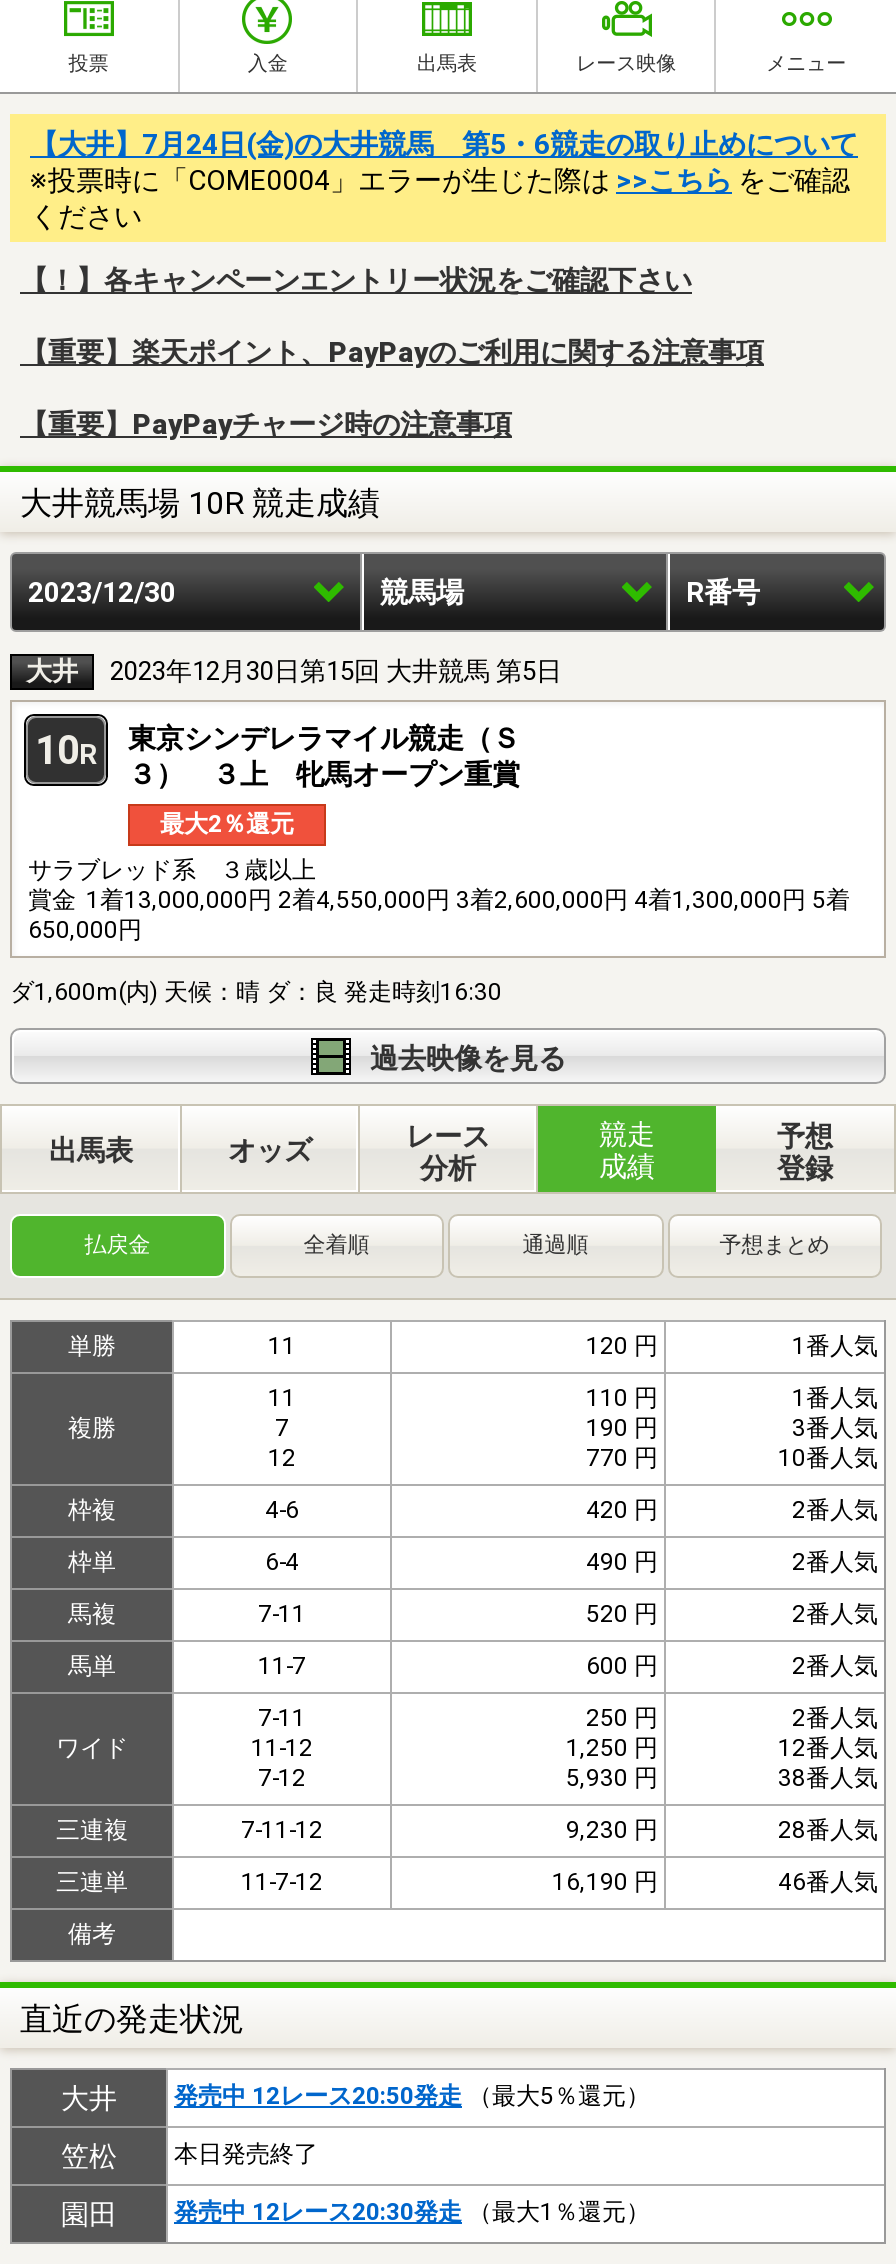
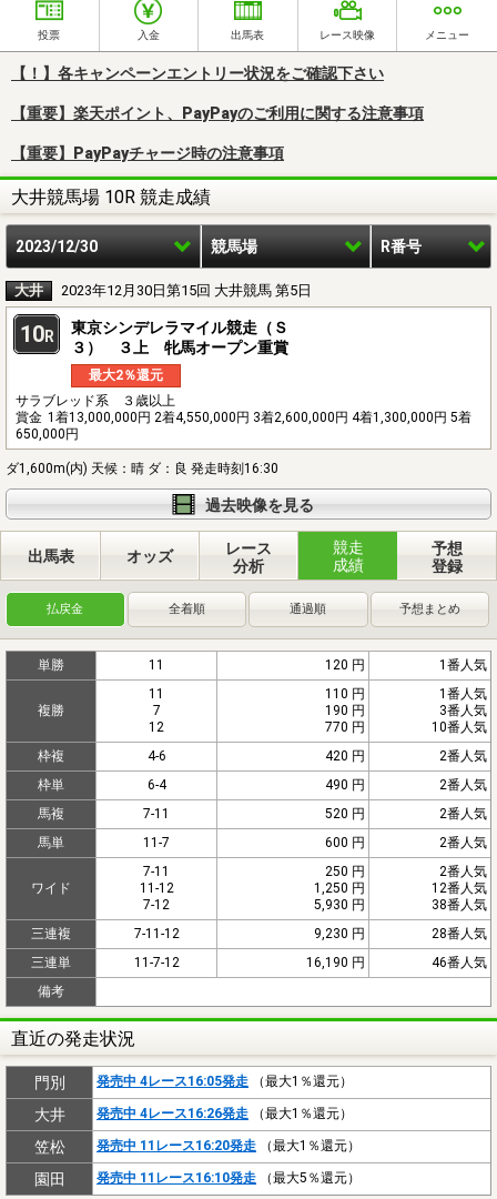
- 【大井】7月24日(金)の大井競馬 第5・6競走の取り止めについて
- ※投票時に「COME0004」エラーが生じた際は>>こちらをご確認
- ください

moved up: 【！】各キャンペーンエントリー状況をご確認下さい | 【重要】楽天ポイント、PayPayのご利用に関する注意事項 | 【重要】PayPayチャージ時の注意事項 | ... | 備考 | 直近の発走状況

+ 門別
+ 発売中 4レース16:05発走（最大1％還元）

- 発売中 12レース20:50発走（最大5％還元）
+ 発売中 4レース16:26発走（最大1％還元）

- 本日発売終了
+ 発売中 11レース16:20発走（最大1％還元）

- 発売中 12レース20:30発走（最大1％還元）
+ 発売中 11レース16:10発走（最大5％還元）
